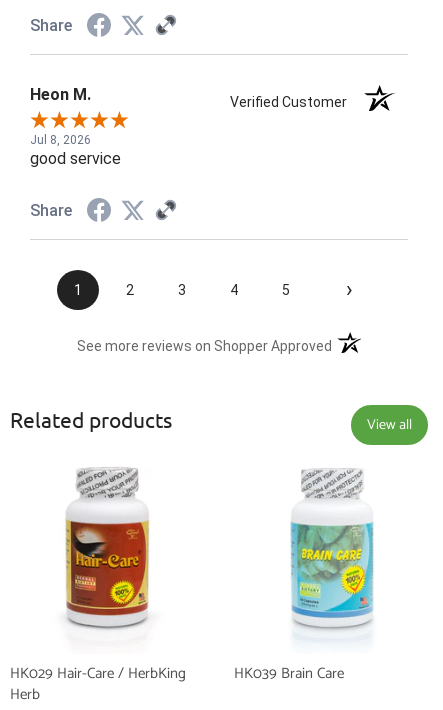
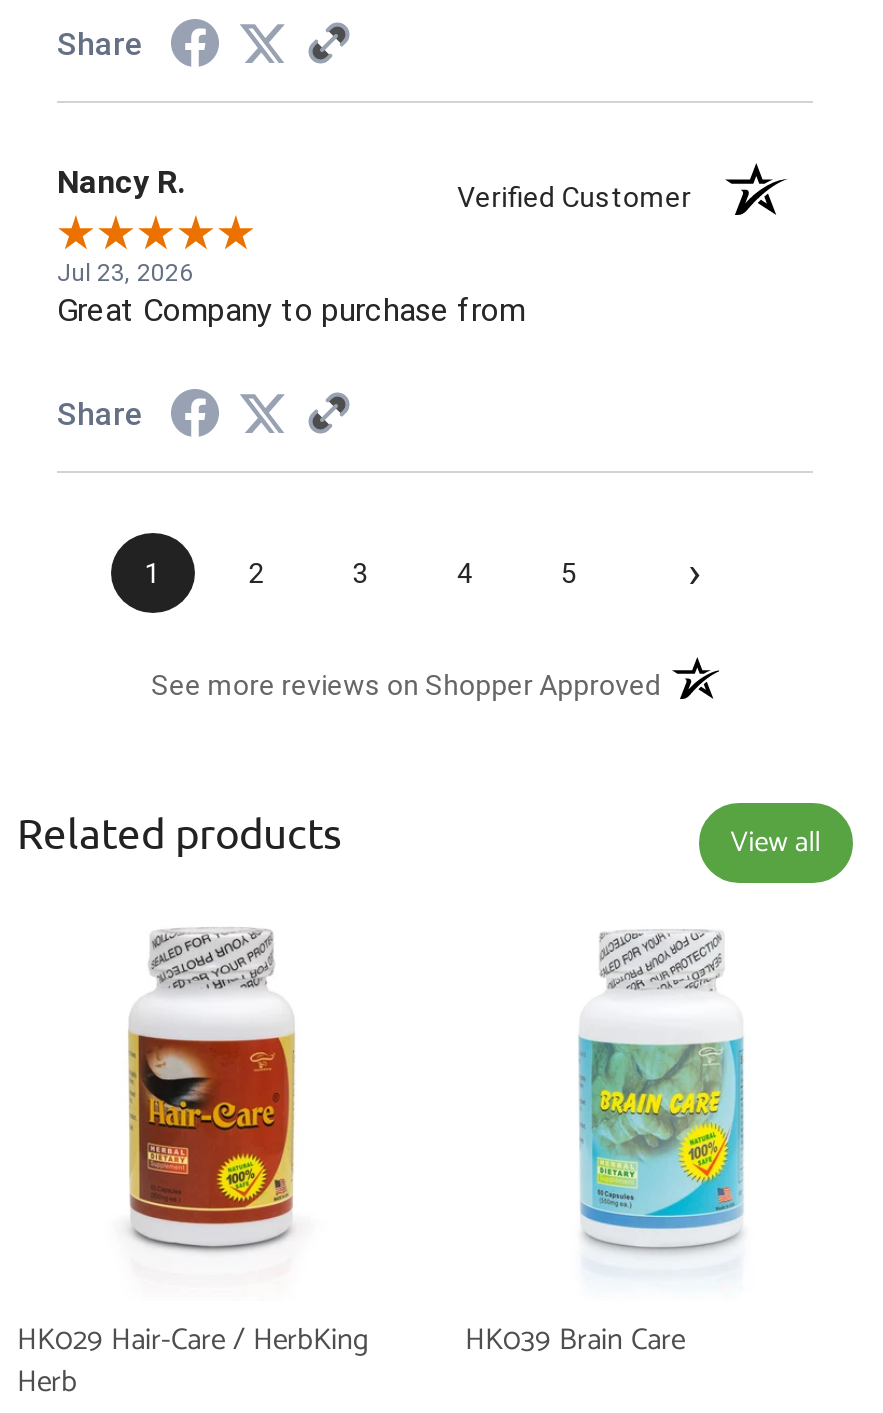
- Heon M.
+ Nancy R.

- Jul 8, 2026
- good service
+ Jul 23, 2026
+ Great Company to purchase from
